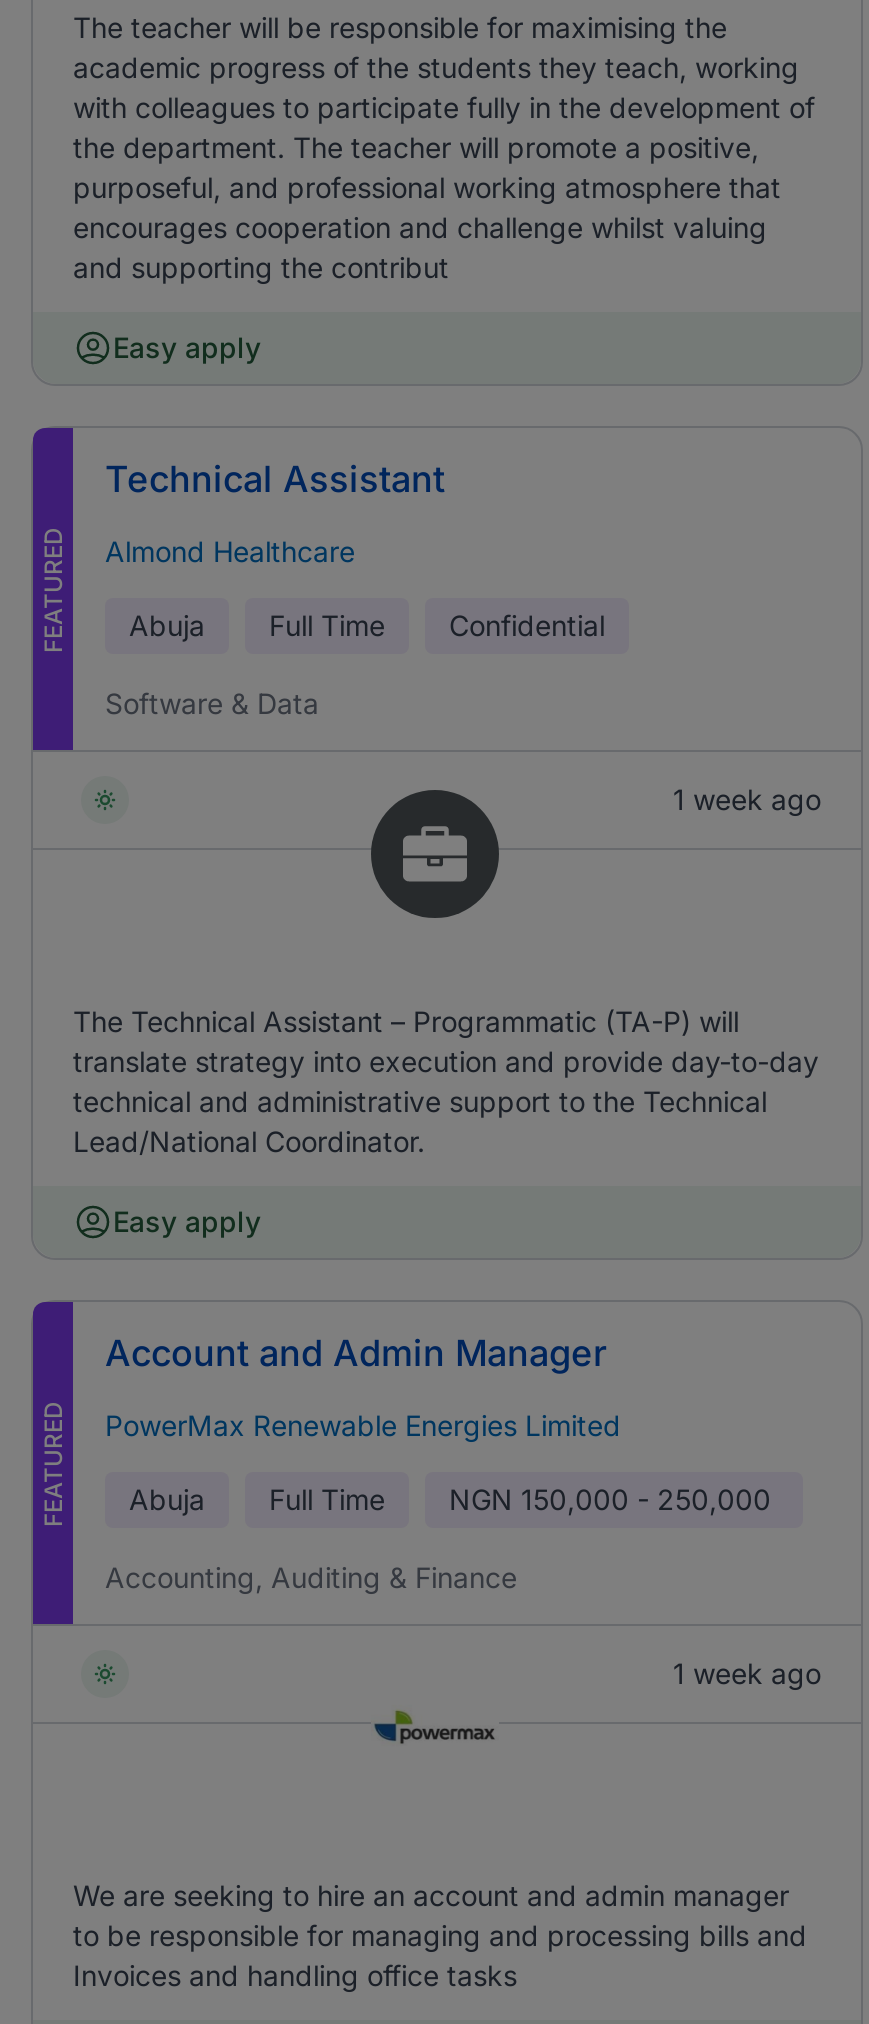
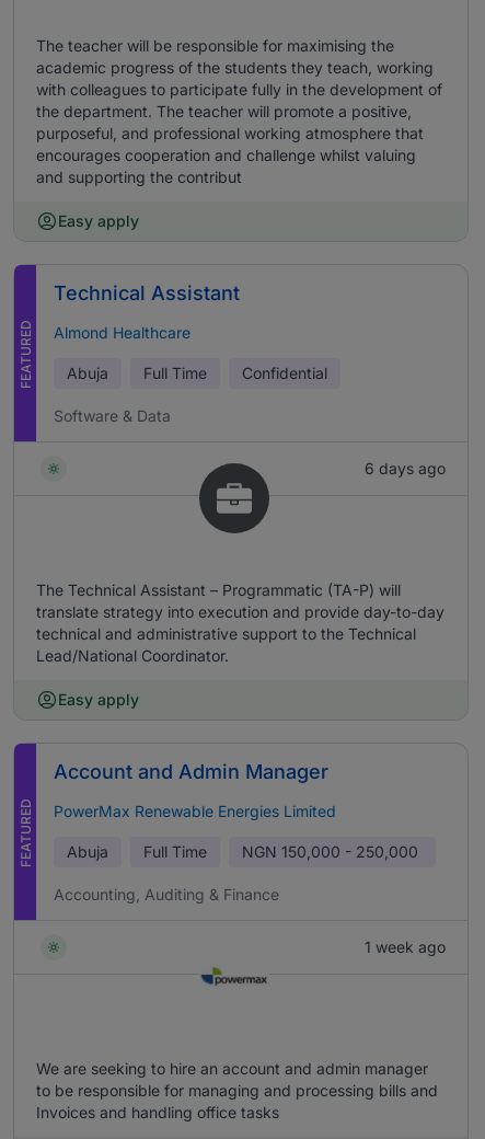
- 1 week ago
+ 6 days ago
